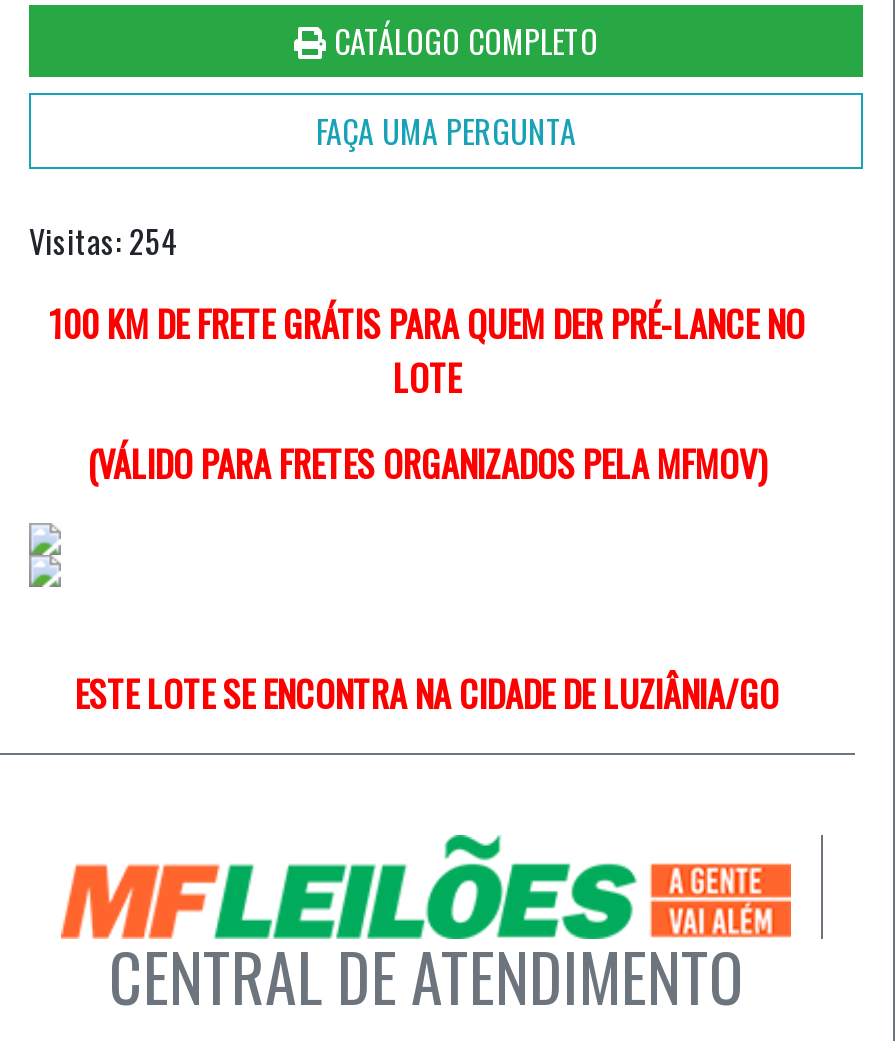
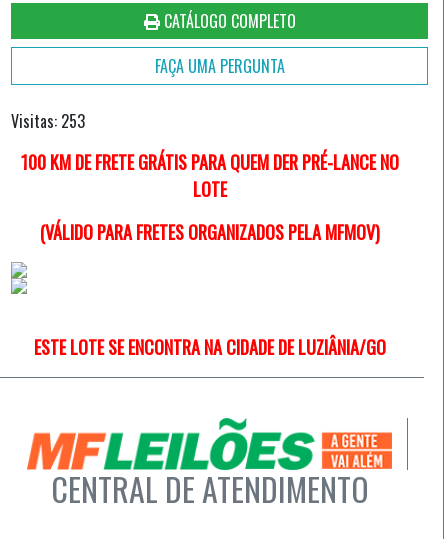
- Visitas: 254
+ Visitas: 253
